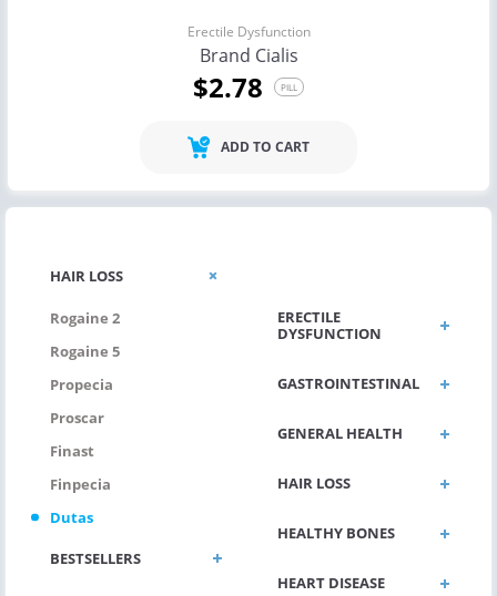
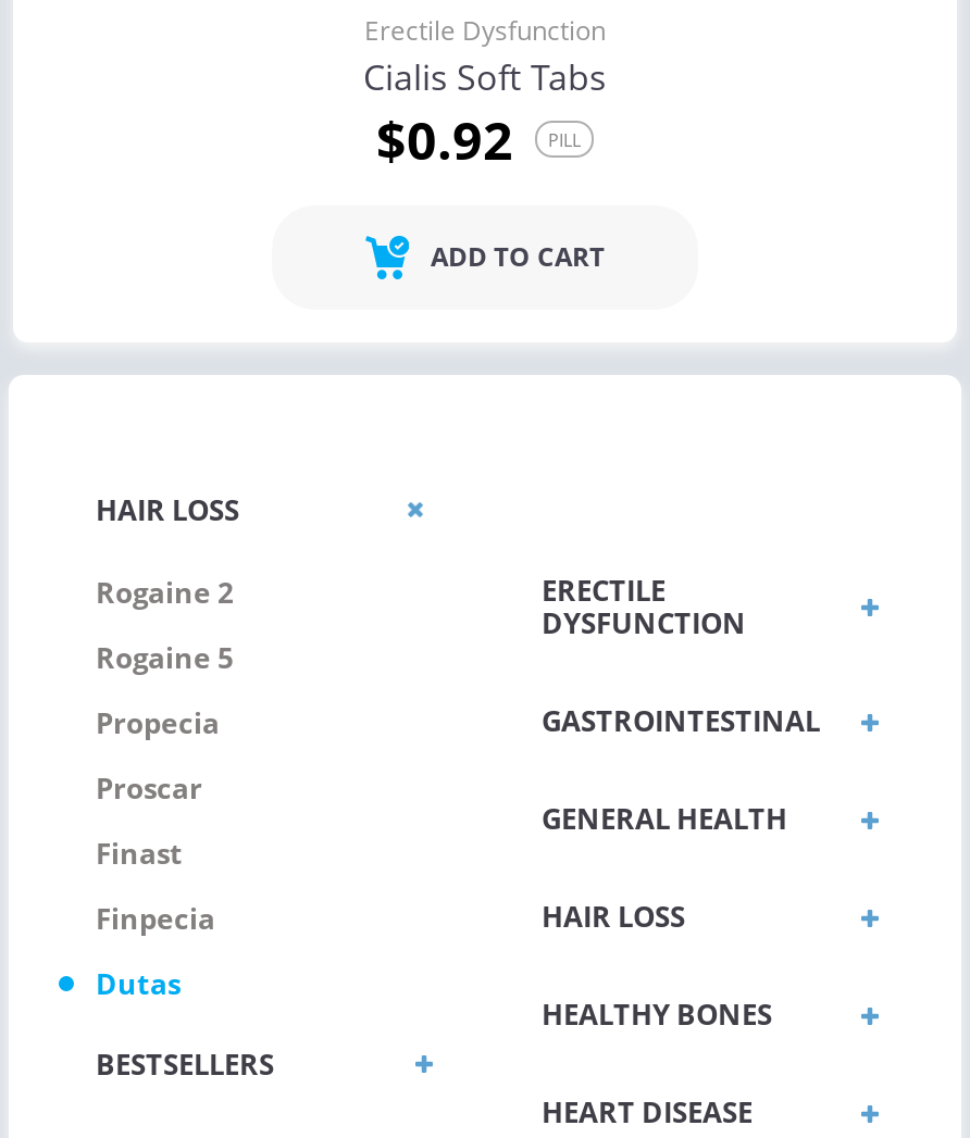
- Brand Cialis
- $2.78
+ Cialis Soft Tabs
+ $0.92
